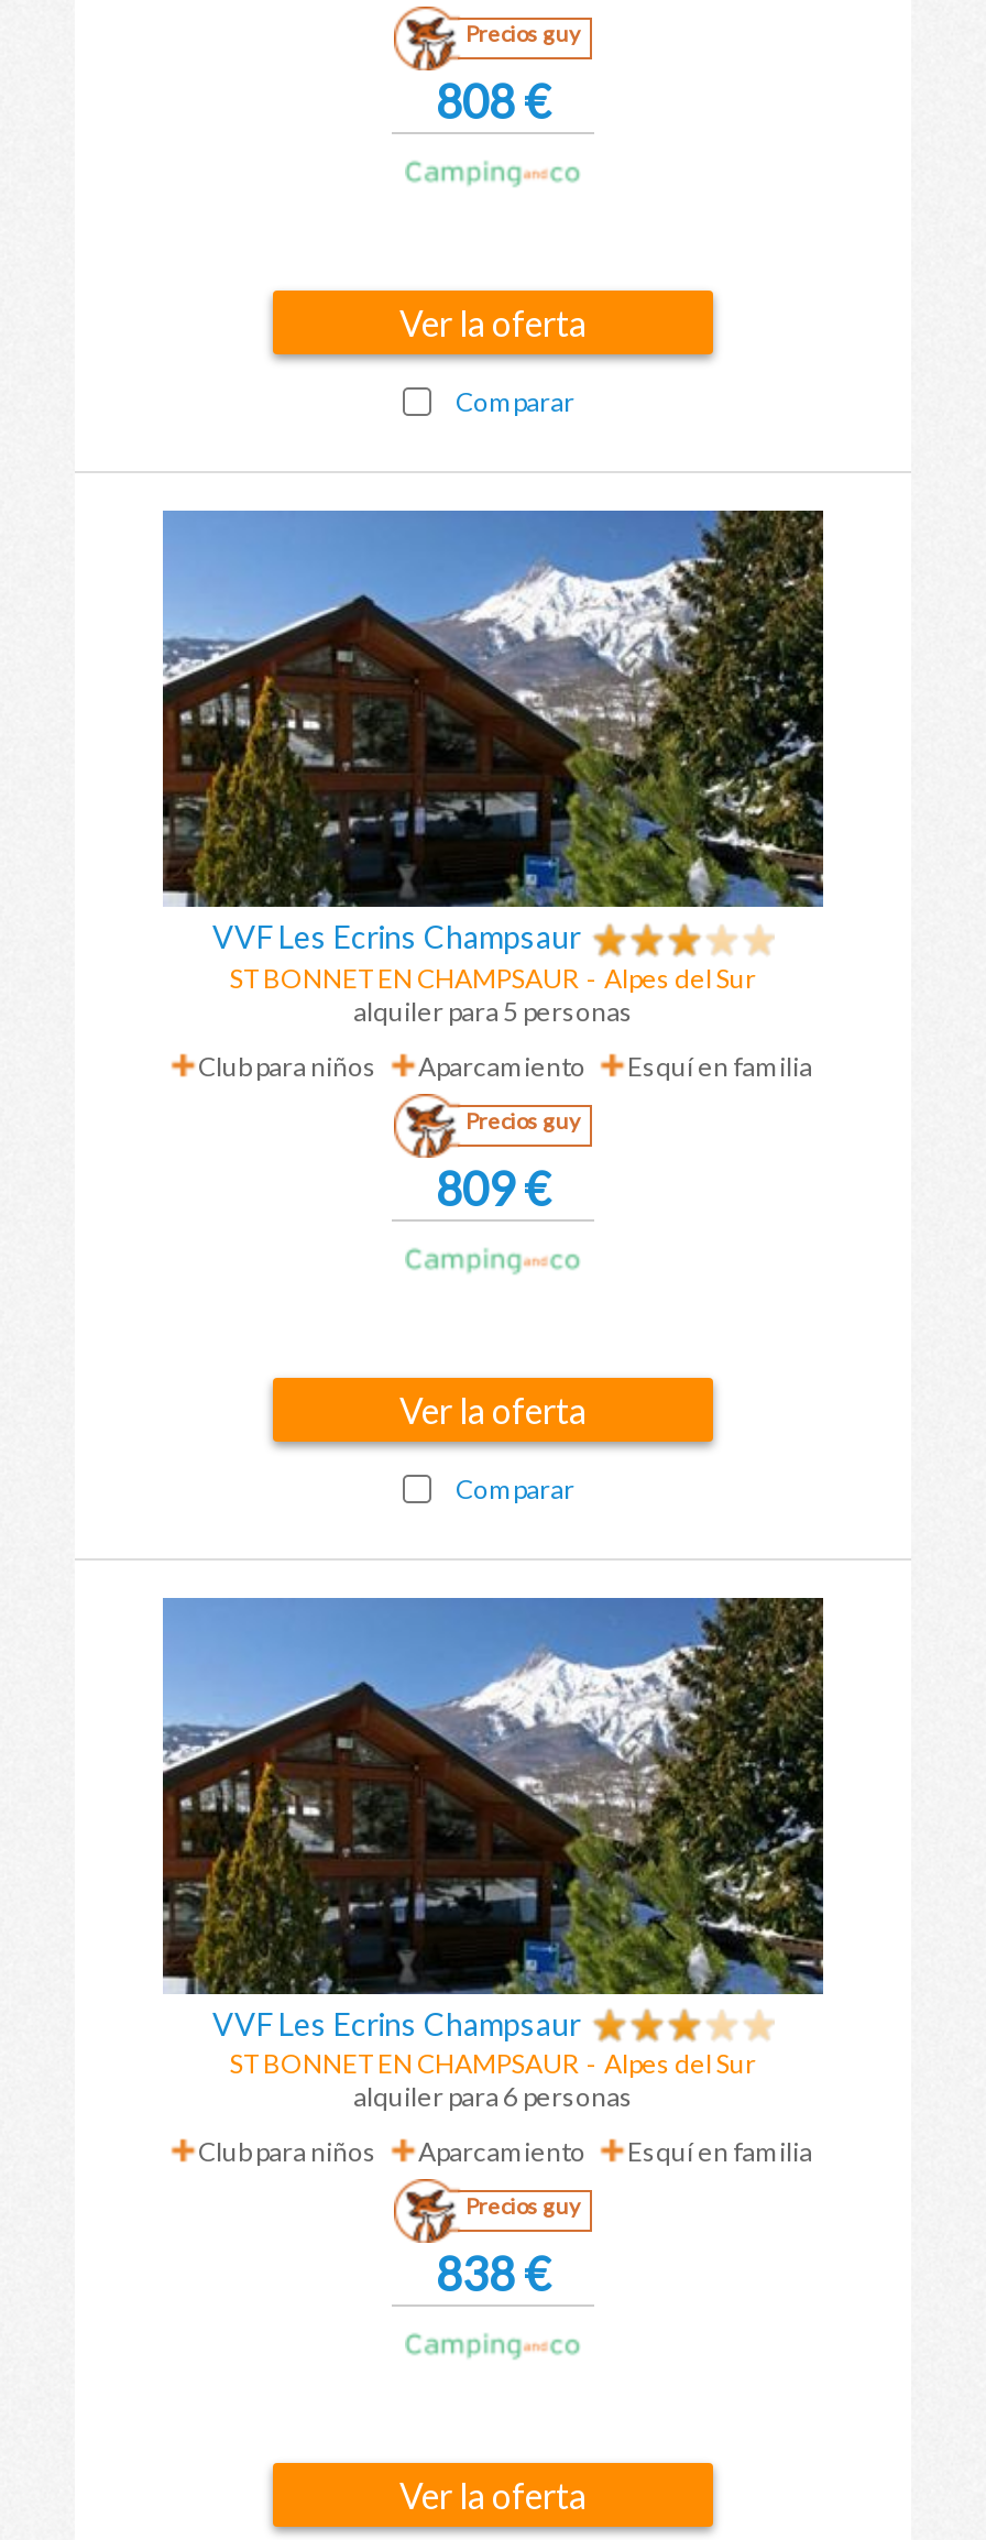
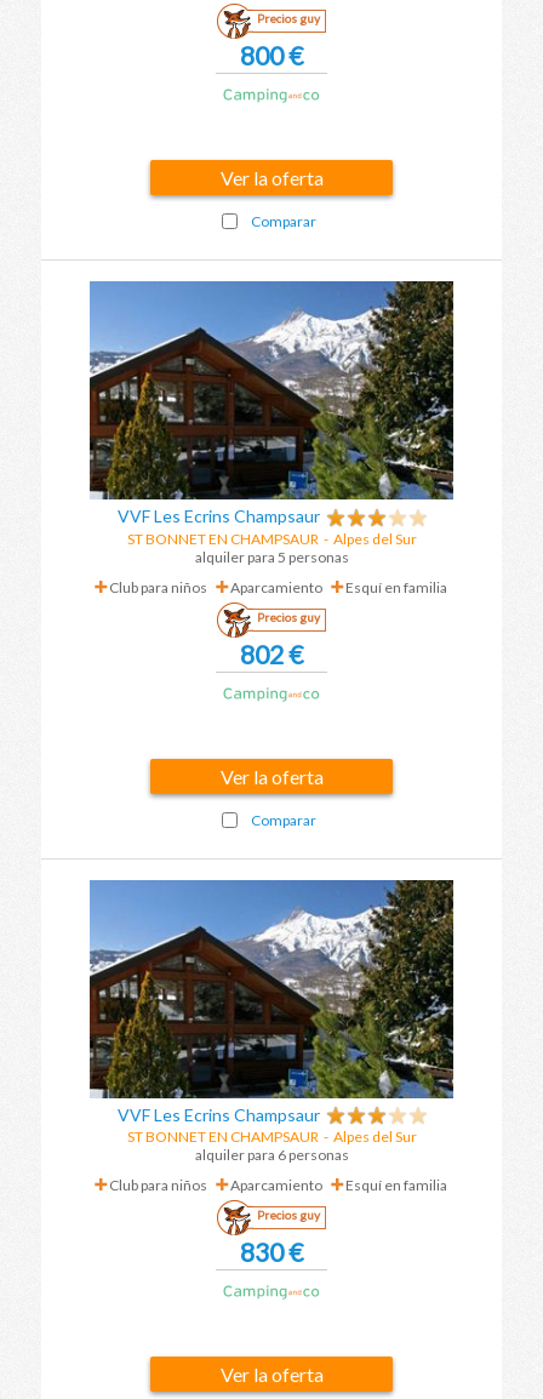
- 808 €
+ 800 €

- 809 €
+ 802 €

- 838 €
+ 830 €
